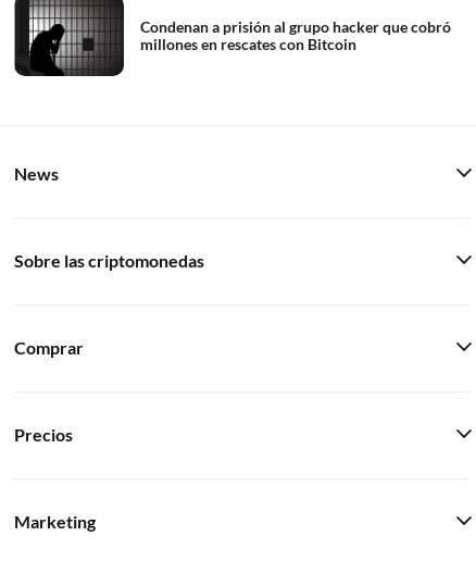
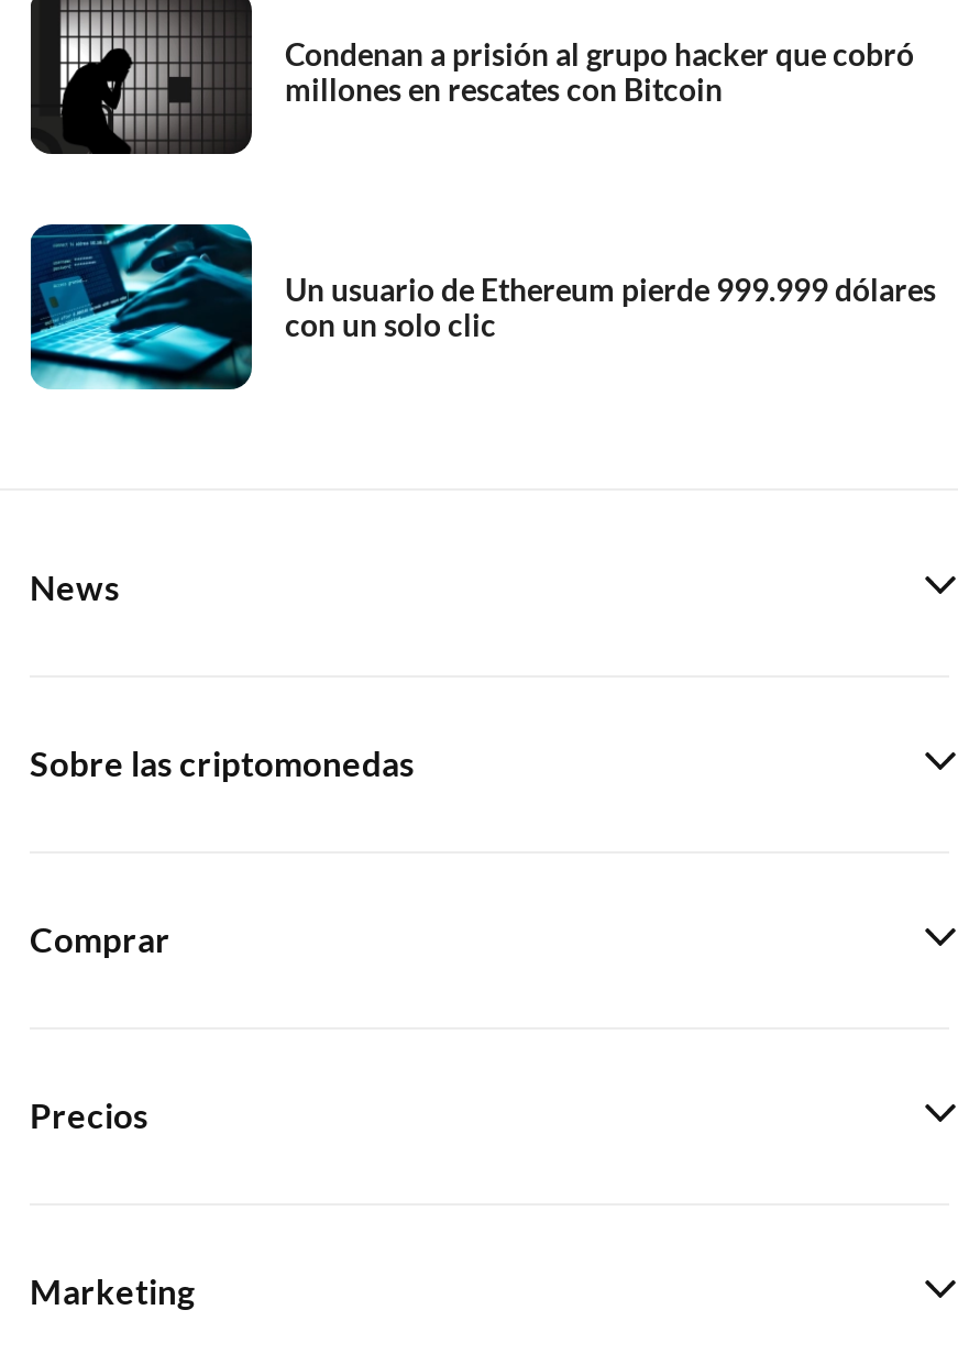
+ [image]
+ Un usuario de Ethereum pierde 999.999 dólares
+ con un solo clic
